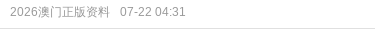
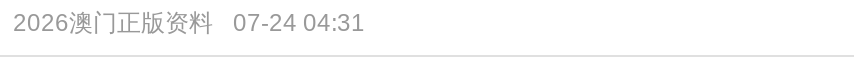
- 2026澳门正版资料 07-22 04:31
+ 2026澳门正版资料 07-24 04:31
